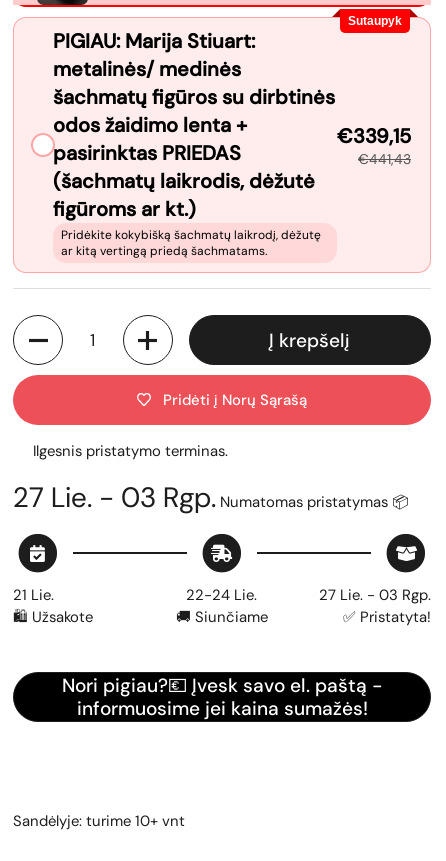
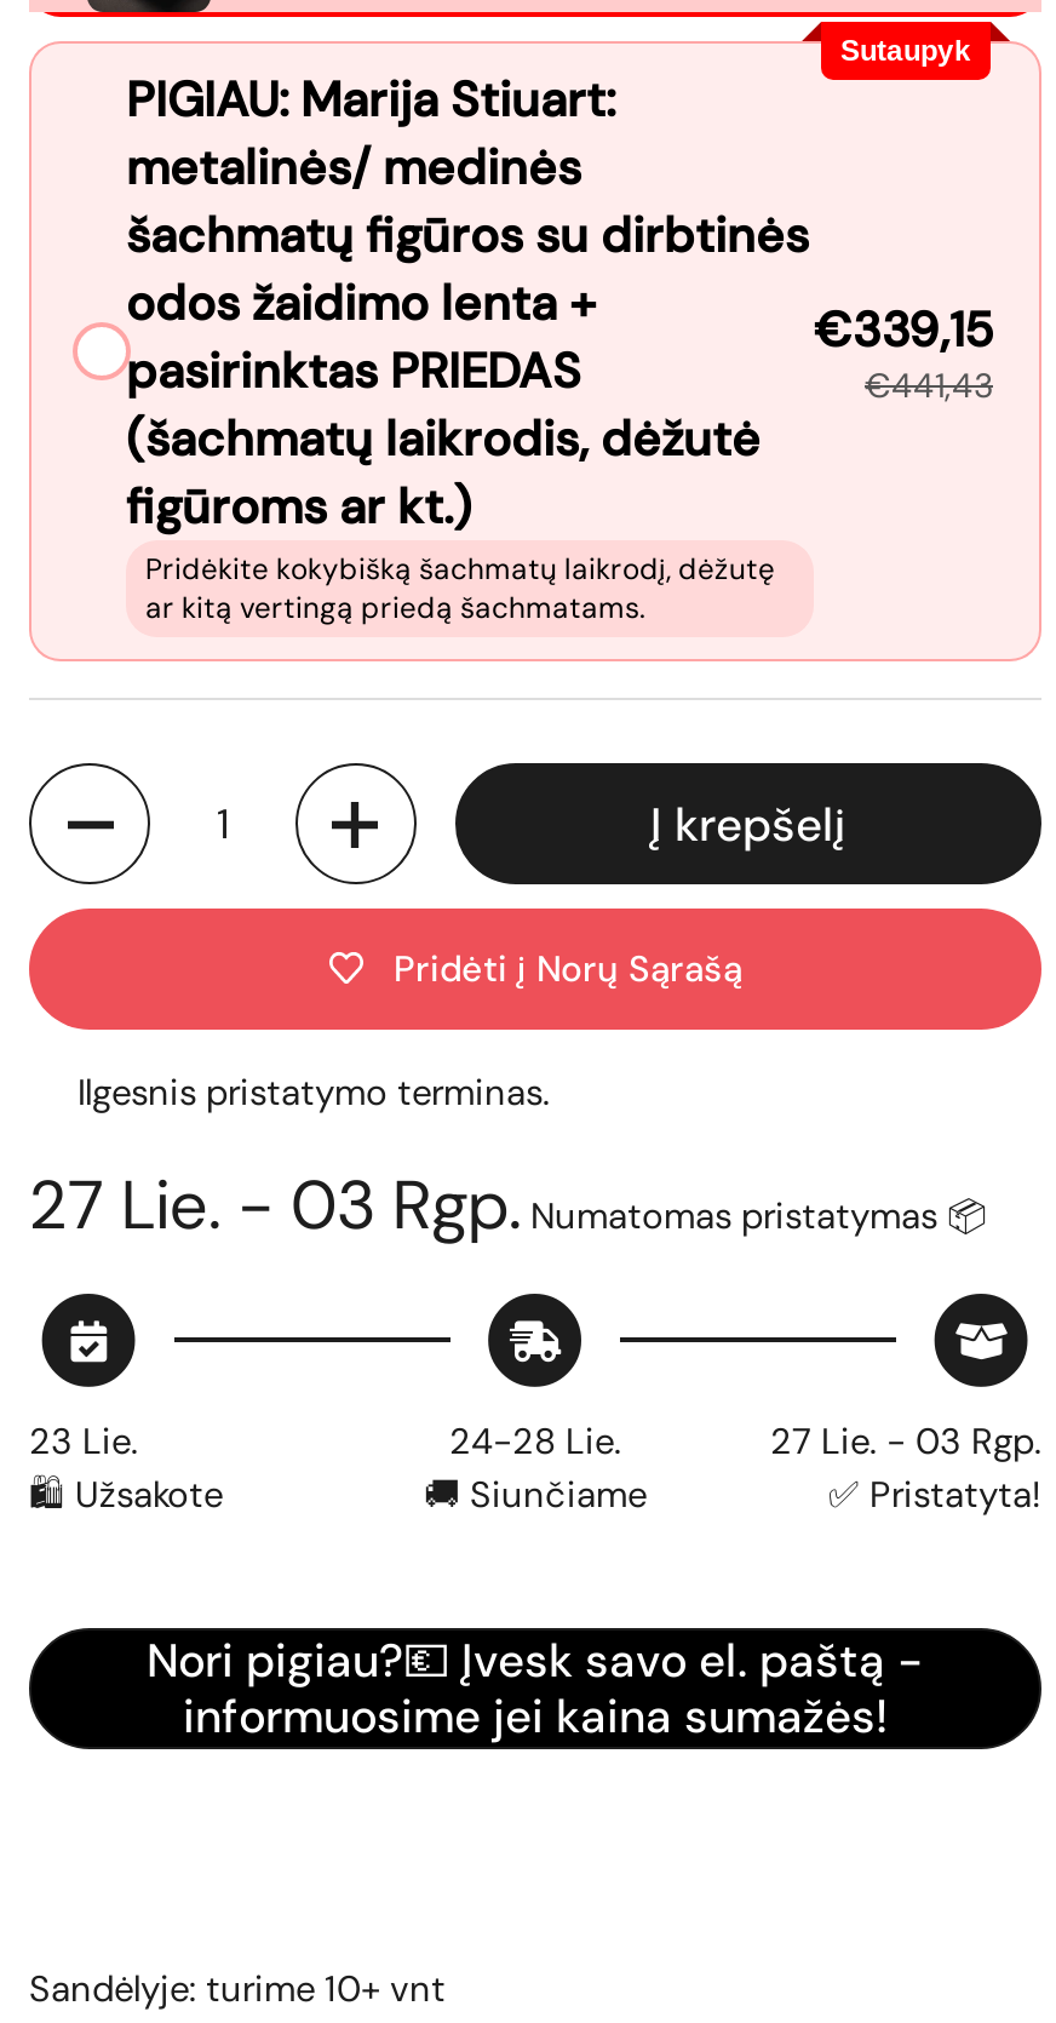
- 21 Lie.
+ 23 Lie.

- 22-24 Lie.
+ 24-28 Lie.
